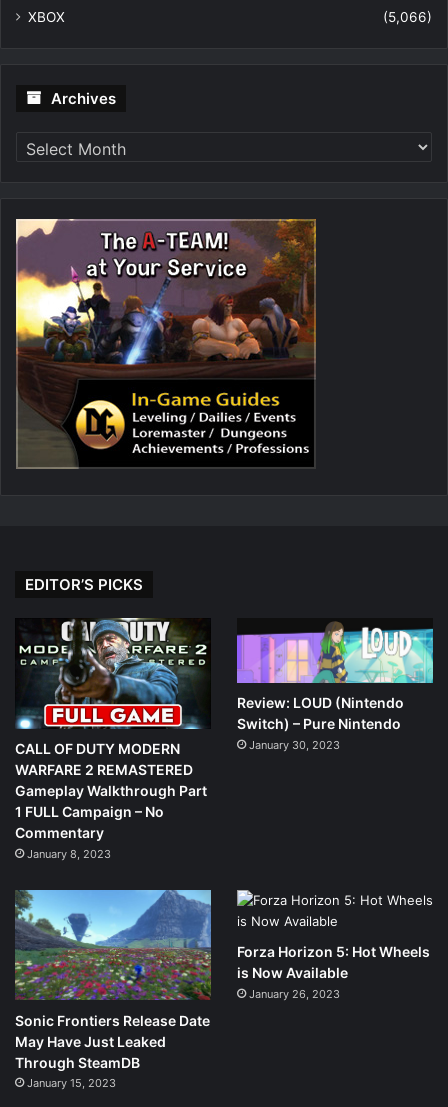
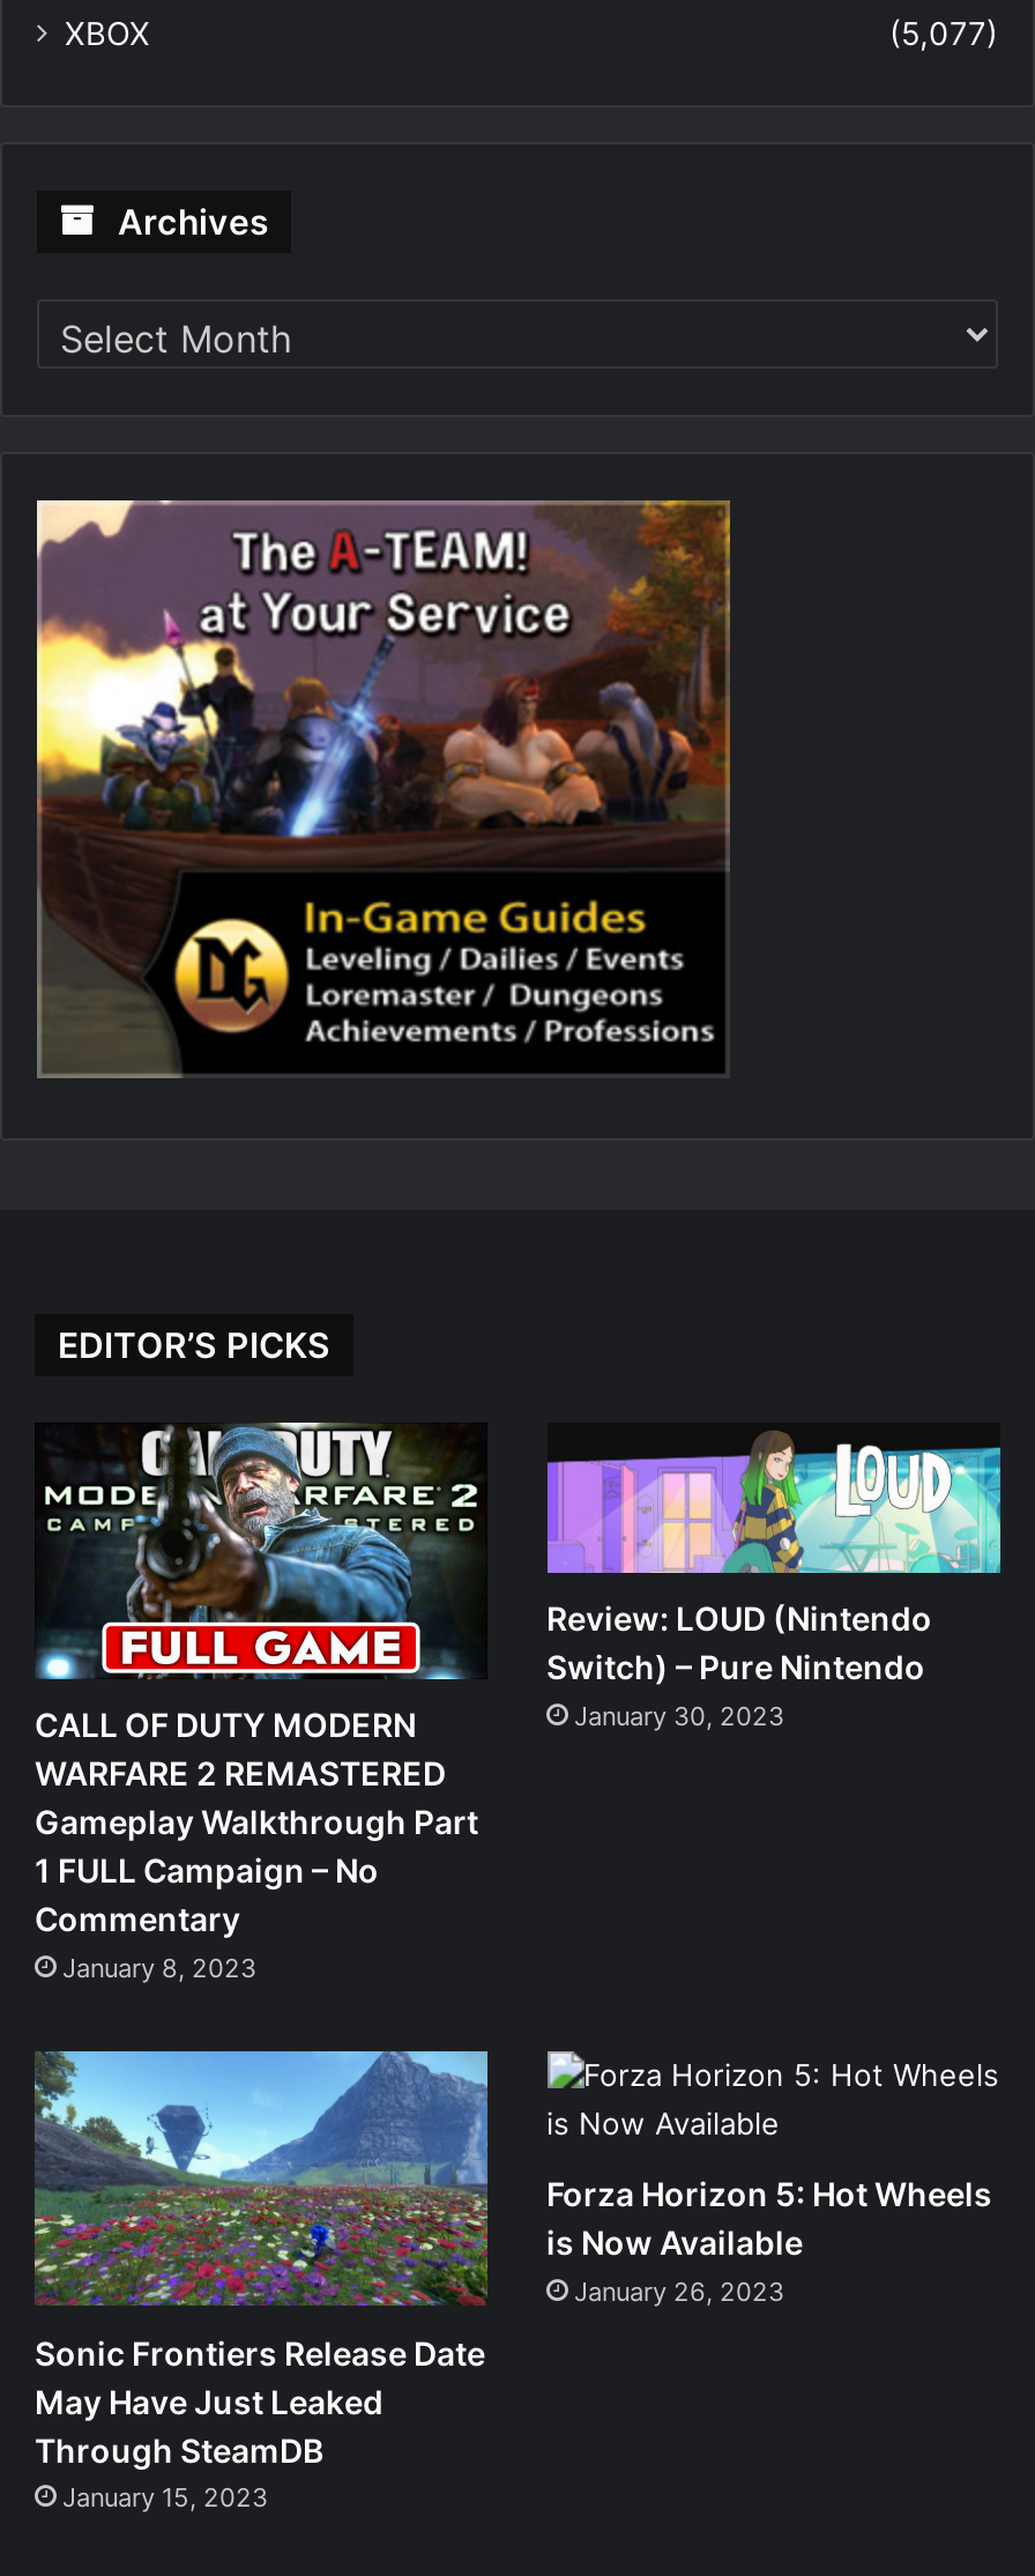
- (5,066)
+ (5,077)
